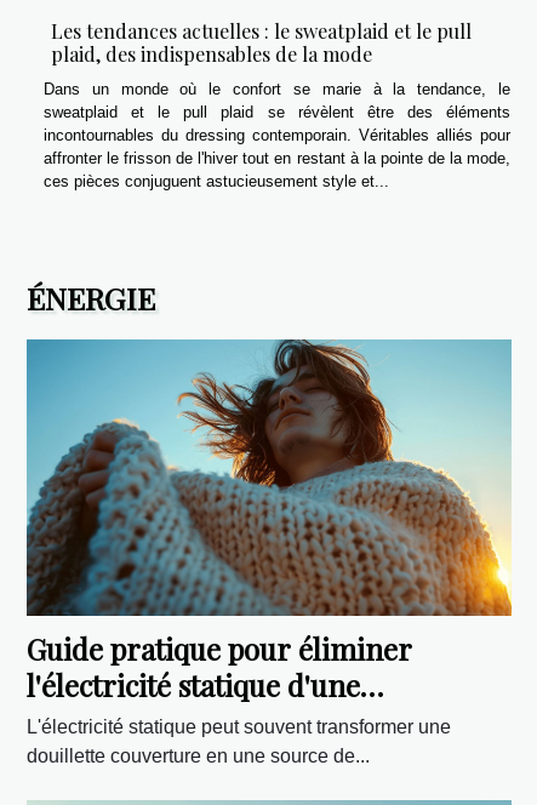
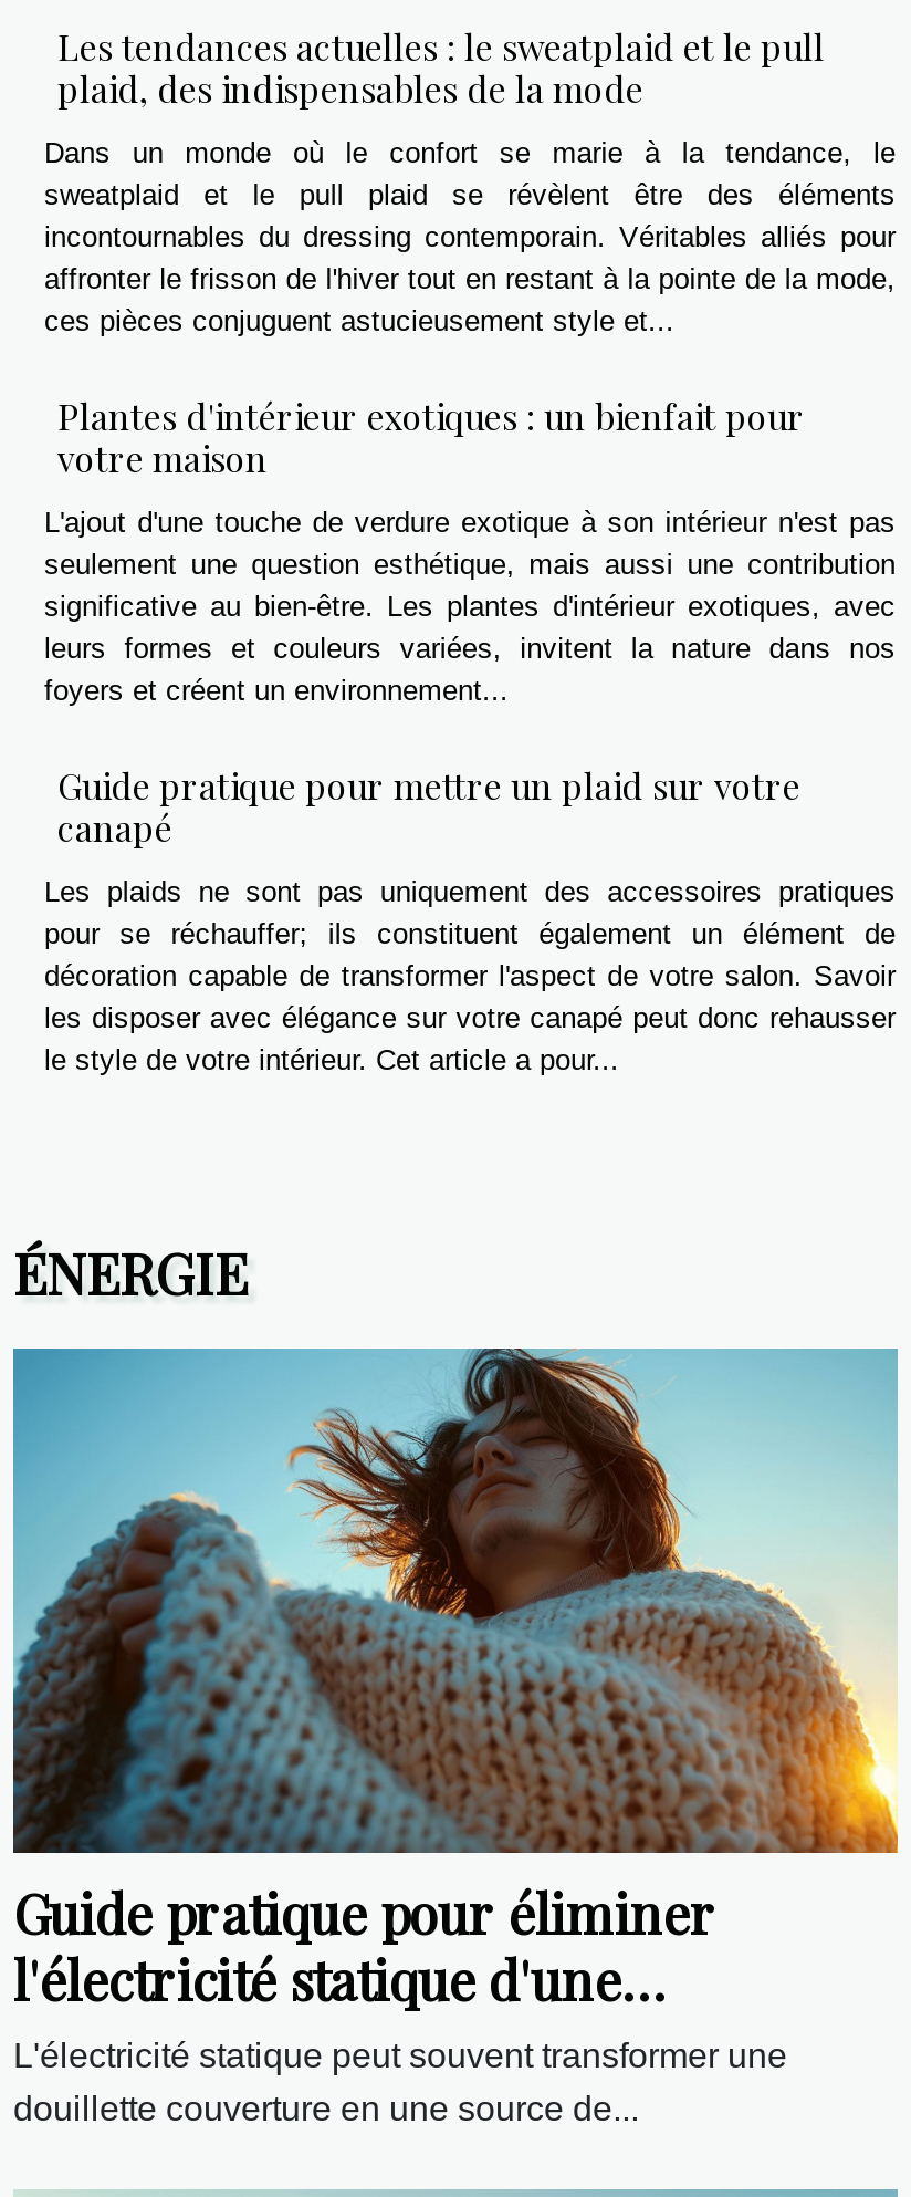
+ Plantes d'intérieur exotiques : un bienfait pour
+ votre maison
+ L'ajout d'une touche de verdure exotique à son intérieur n'est pas
+ seulement une question esthétique, mais aussi une contribution
+ significative au bien-être. Les plantes d'intérieur exotiques, avec
+ leurs formes et couleurs variées, invitent la nature dans nos
+ foyers et créent un environnement...
+ Guide pratique pour mettre un plaid sur votre
+ canapé
+ Les plaids ne sont pas uniquement des accessoires pratiques
+ pour se réchauffer; ils constituent également un élément de
+ décoration capable de transformer l'aspect de votre salon. Savoir
+ les disposer avec élégance sur votre canapé peut donc rehausser
+ le style de votre intérieur. Cet article a pour...
